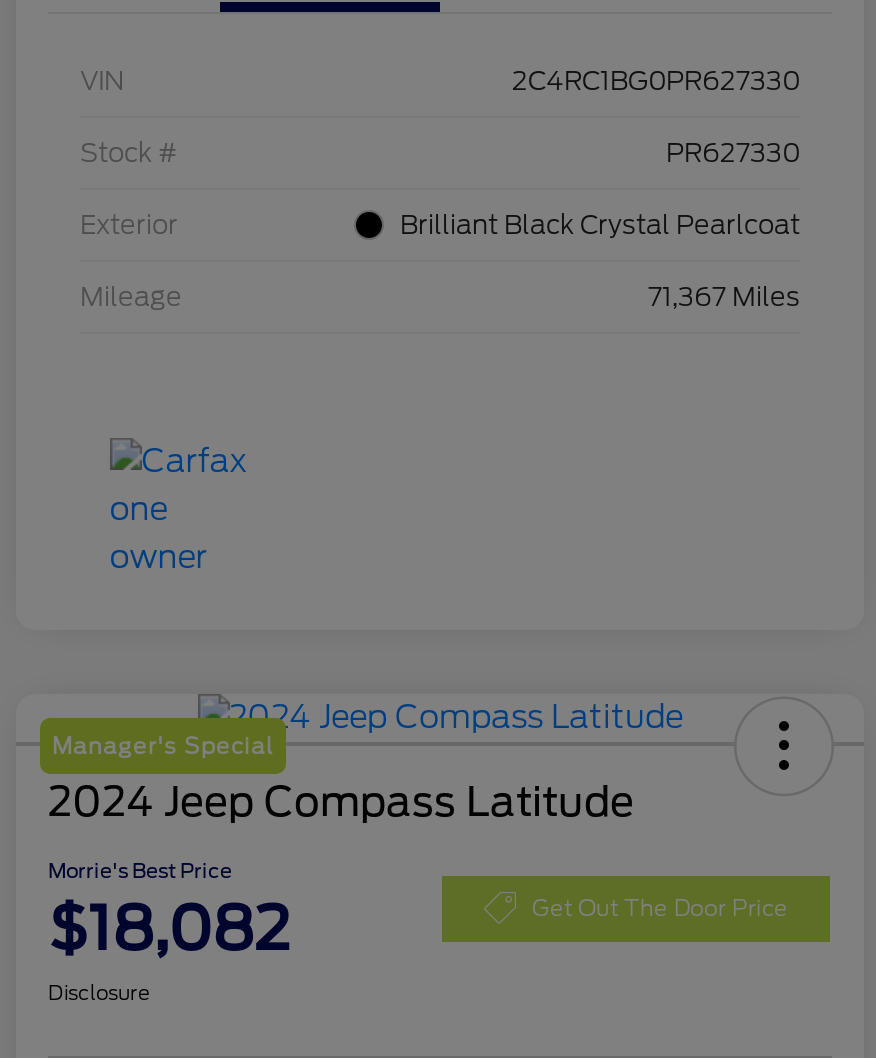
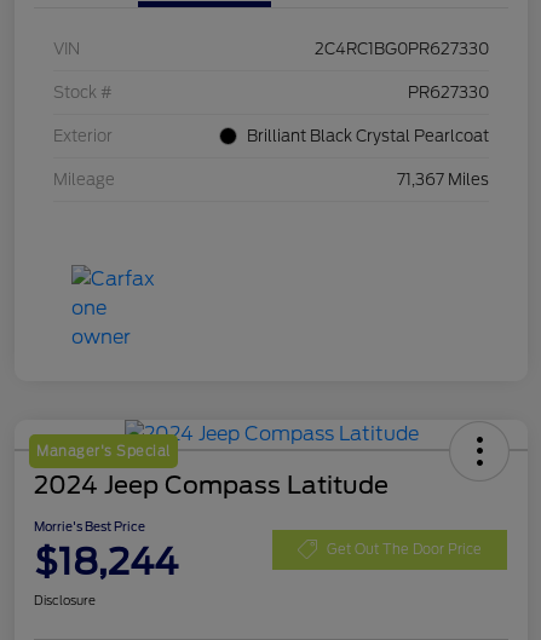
- $18,082
+ $18,244
